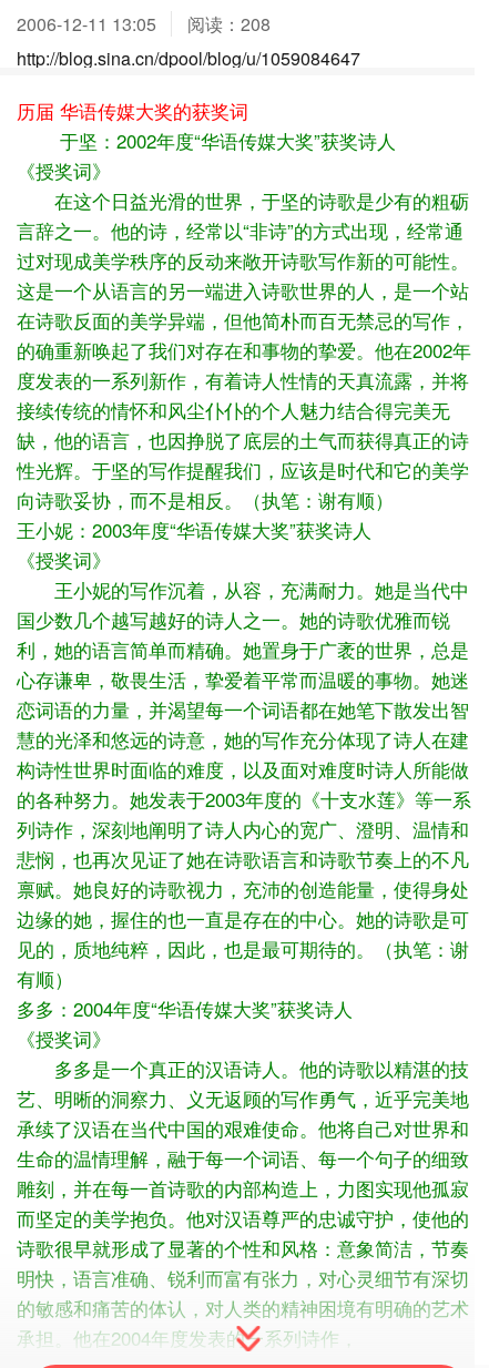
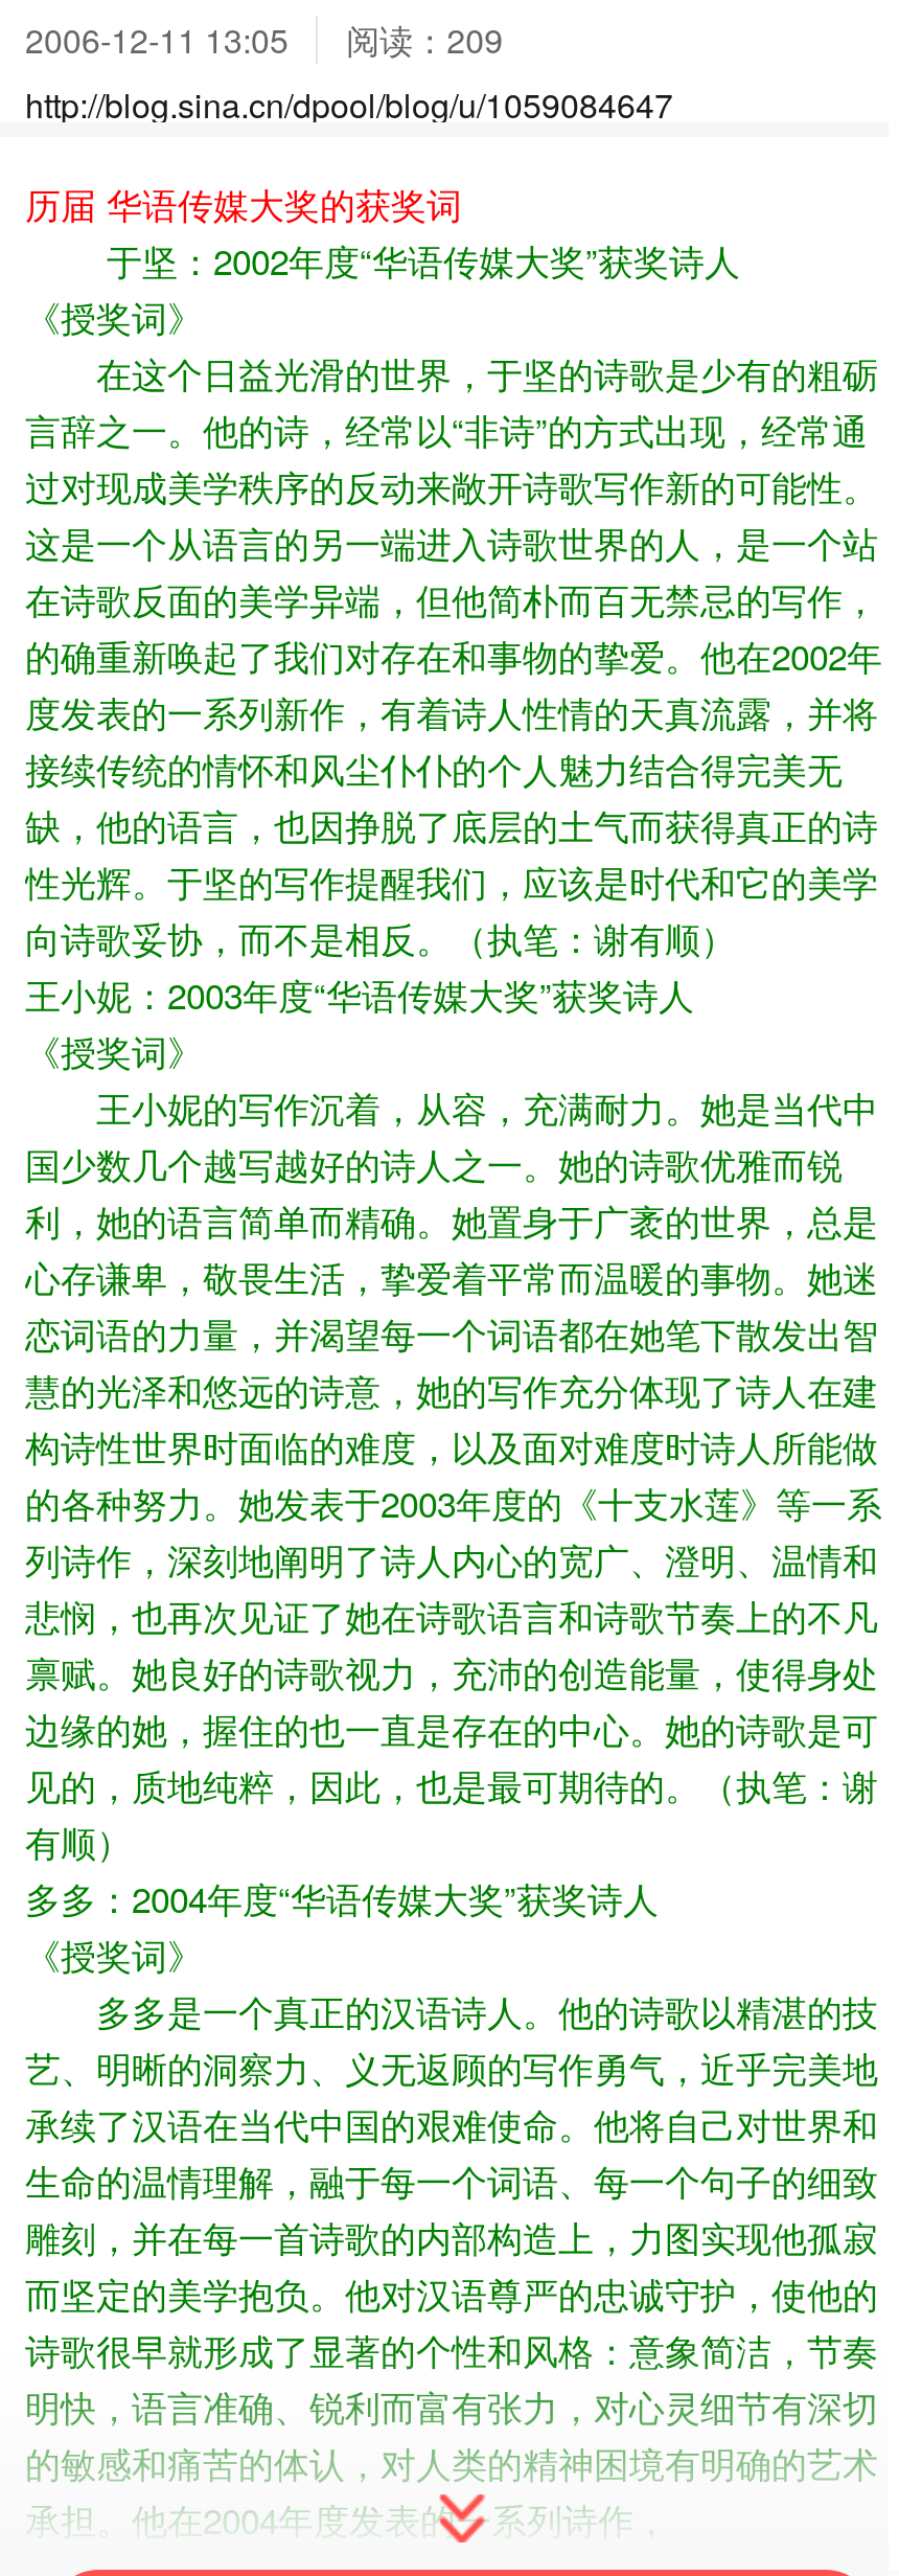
- 2006-12-11 13:05 阅读：208
+ 2006-12-11 13:05 阅读：209
